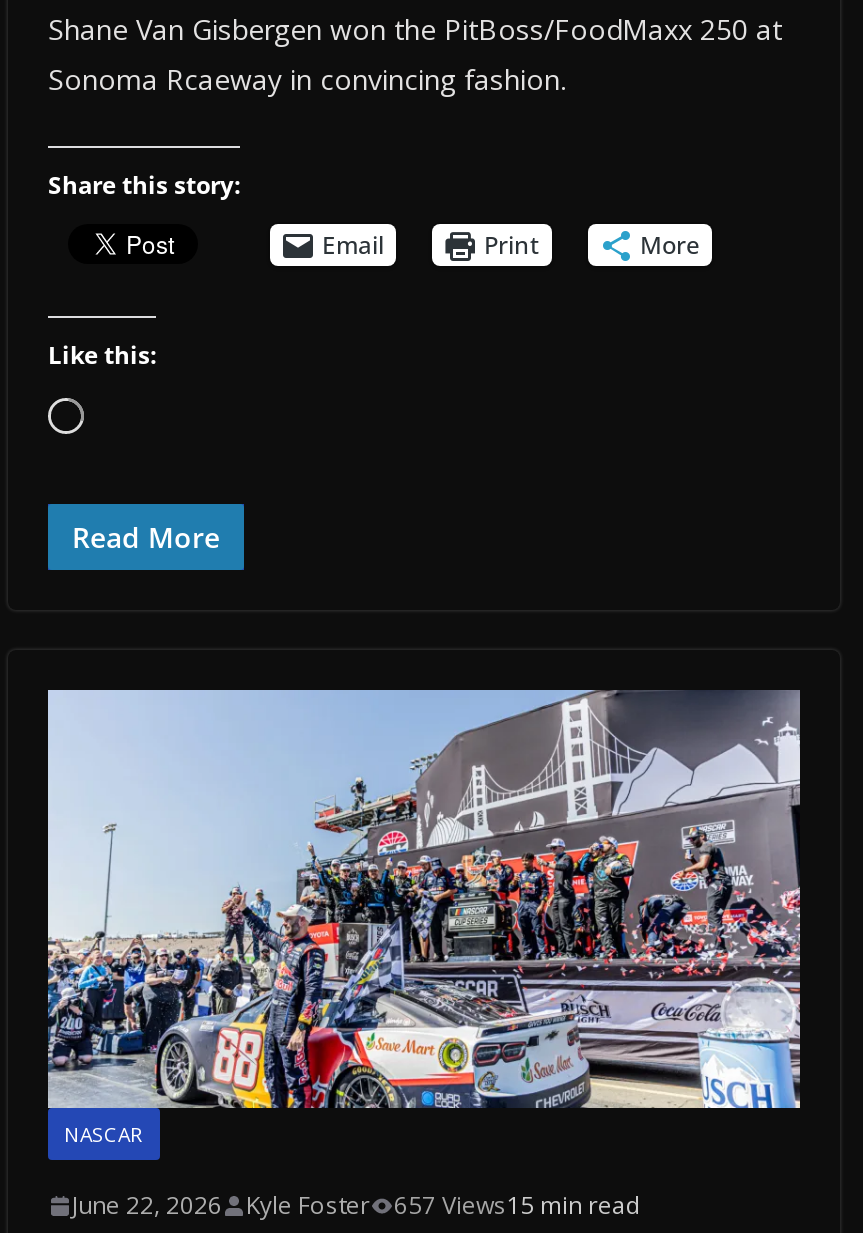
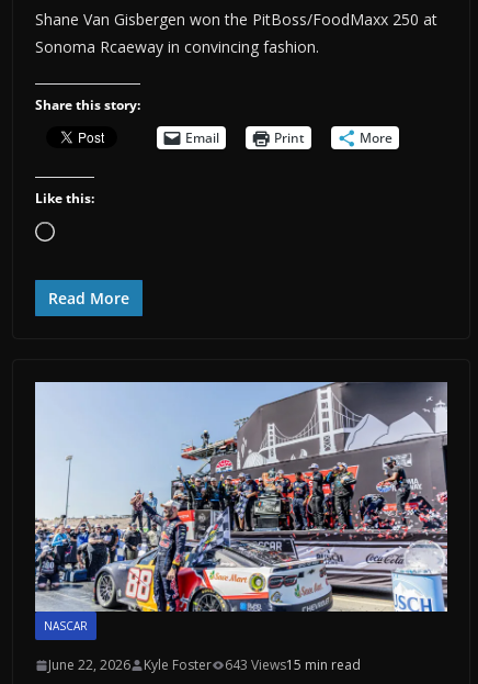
- 657 Views15 min read
+ 643 Views15 min read
